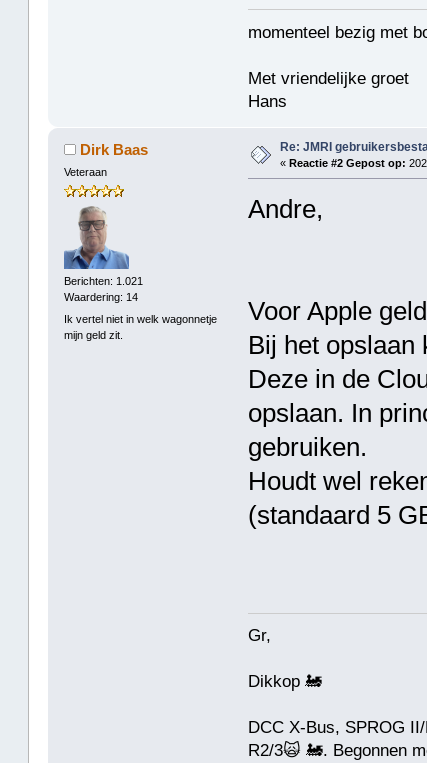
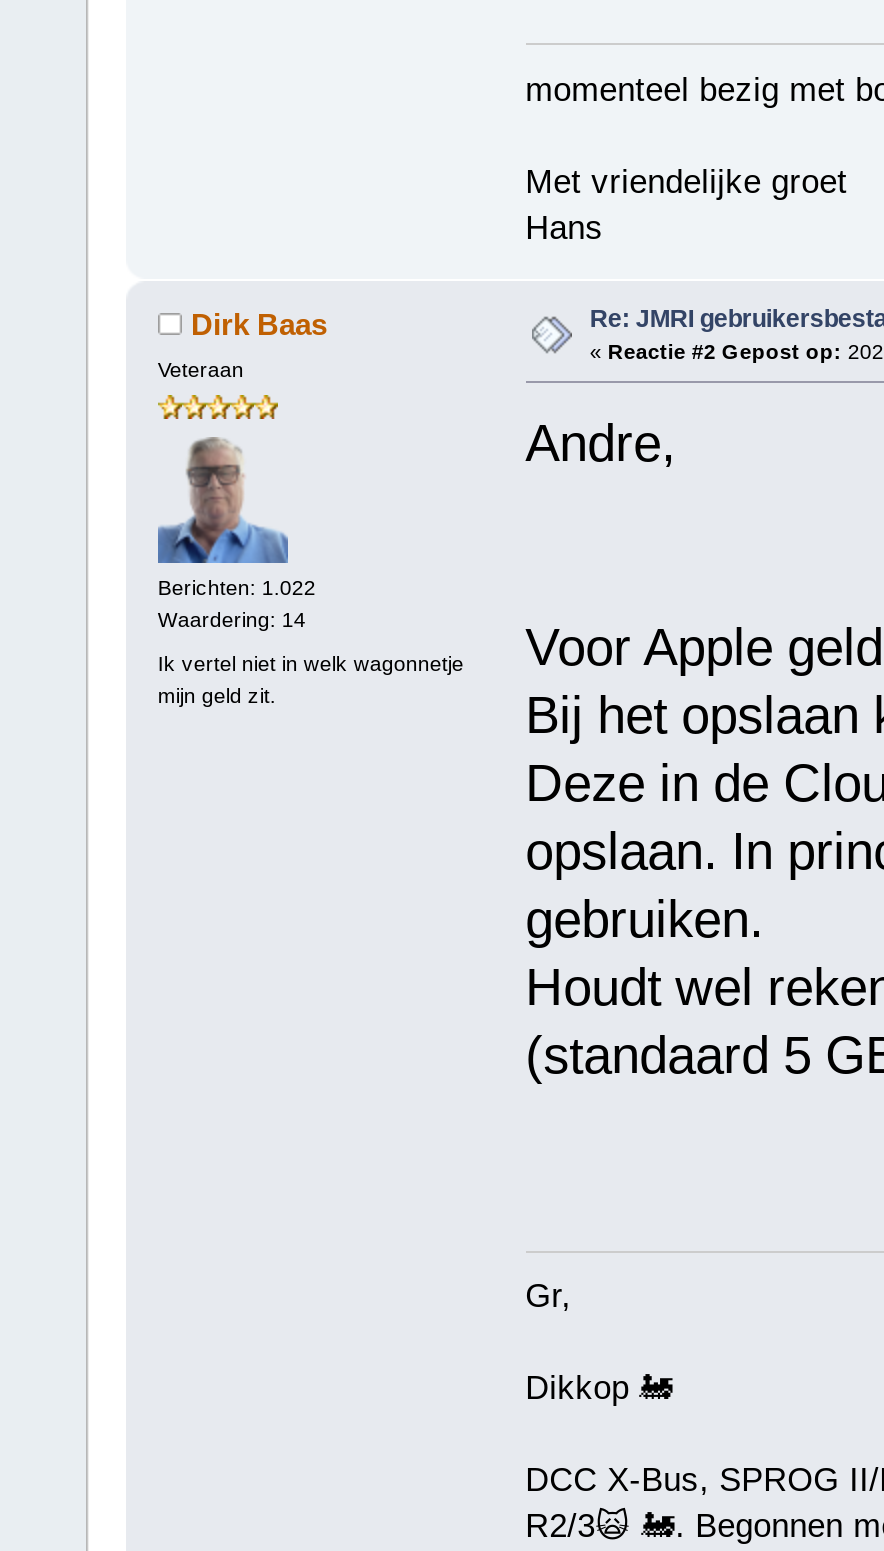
- Berichten: 1.021
+ Berichten: 1.022
